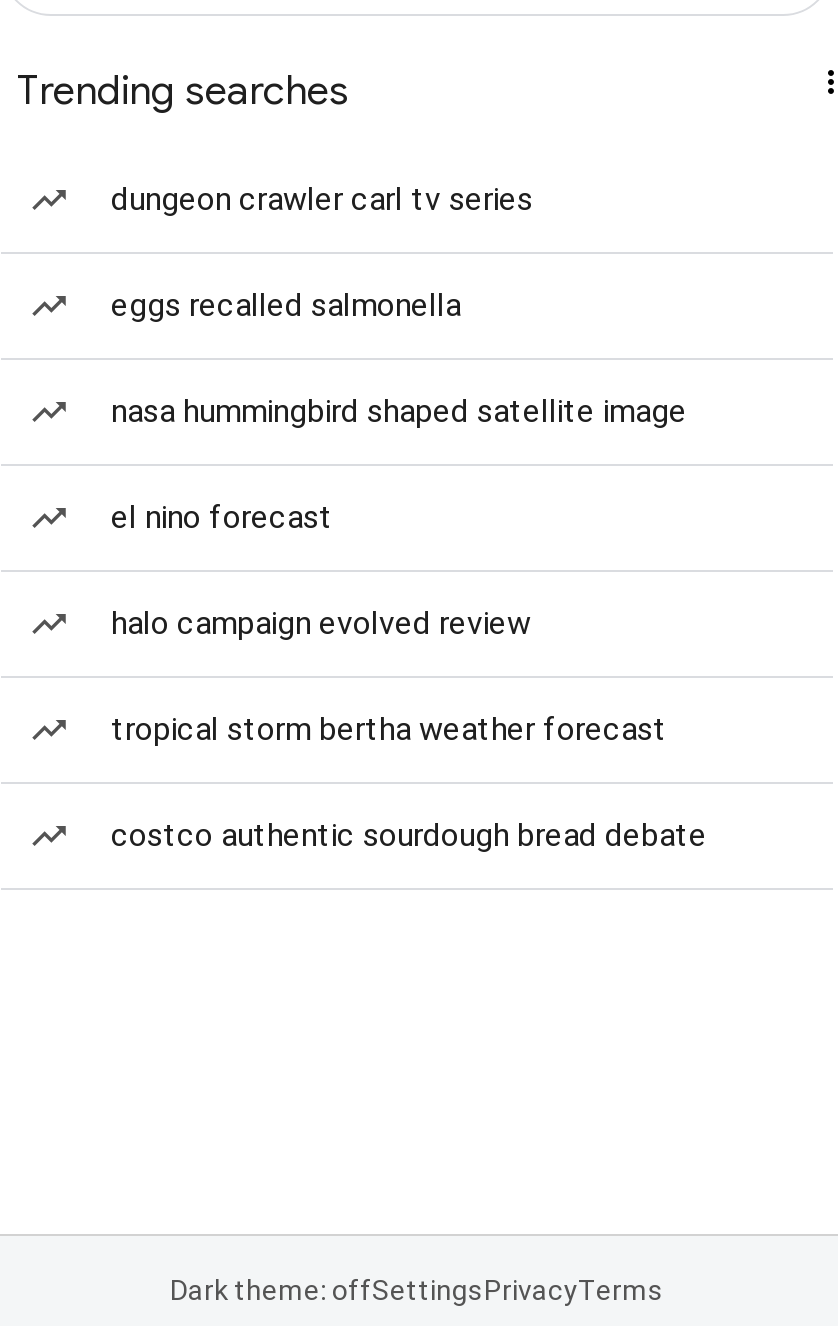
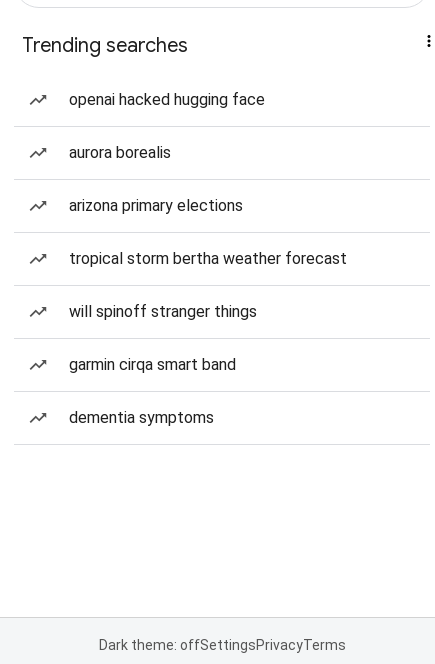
- dungeon crawler carl tv series
- eggs recalled salmonella
- nasa hummingbird shaped satellite image
- el nino forecast
- halo campaign evolved review
+ openai hacked hugging face
+ aurora borealis
+ arizona primary elections

moved up: tropical storm bertha weather forecast

- costco authentic sourdough bread debate
+ will spinoff stranger things
+ garmin cirqa smart band
+ dementia symptoms
